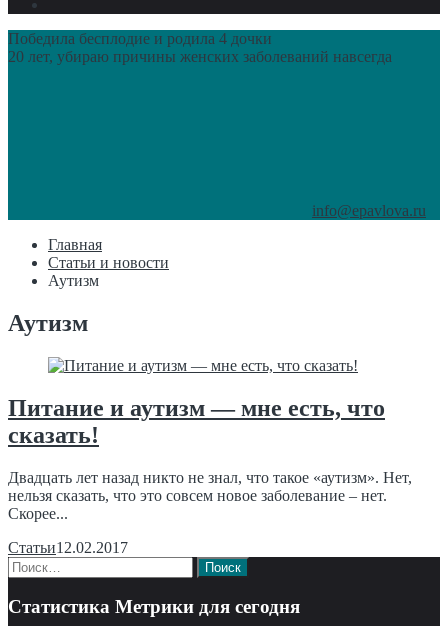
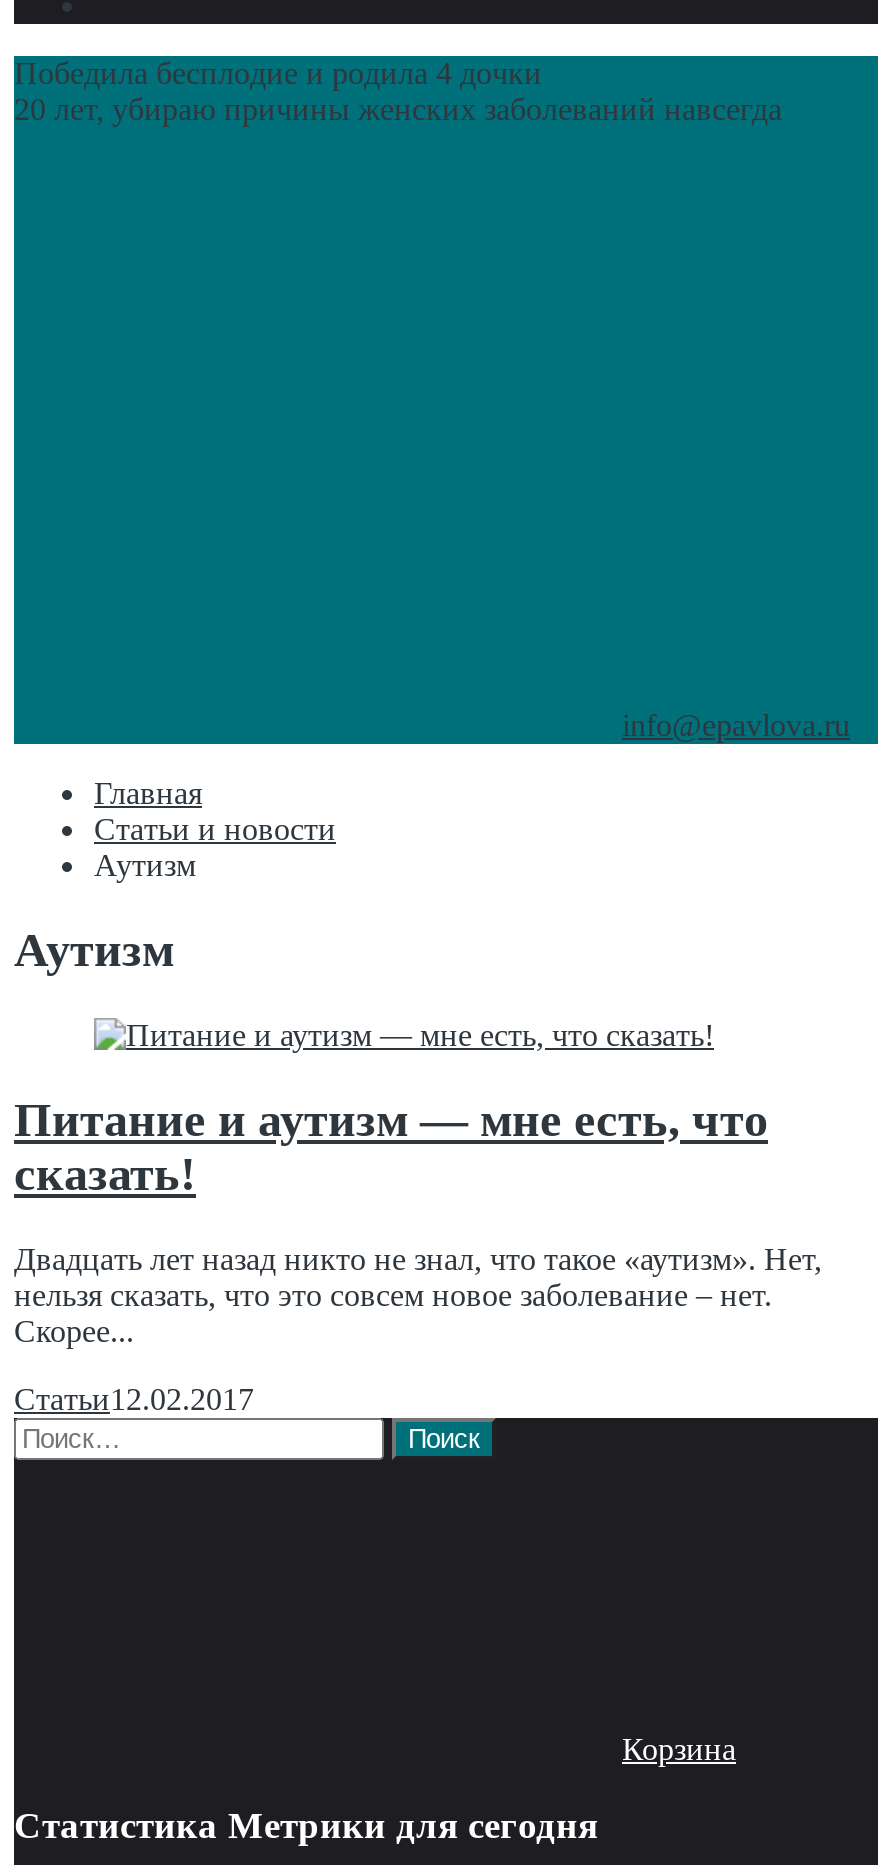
+ Корзина
